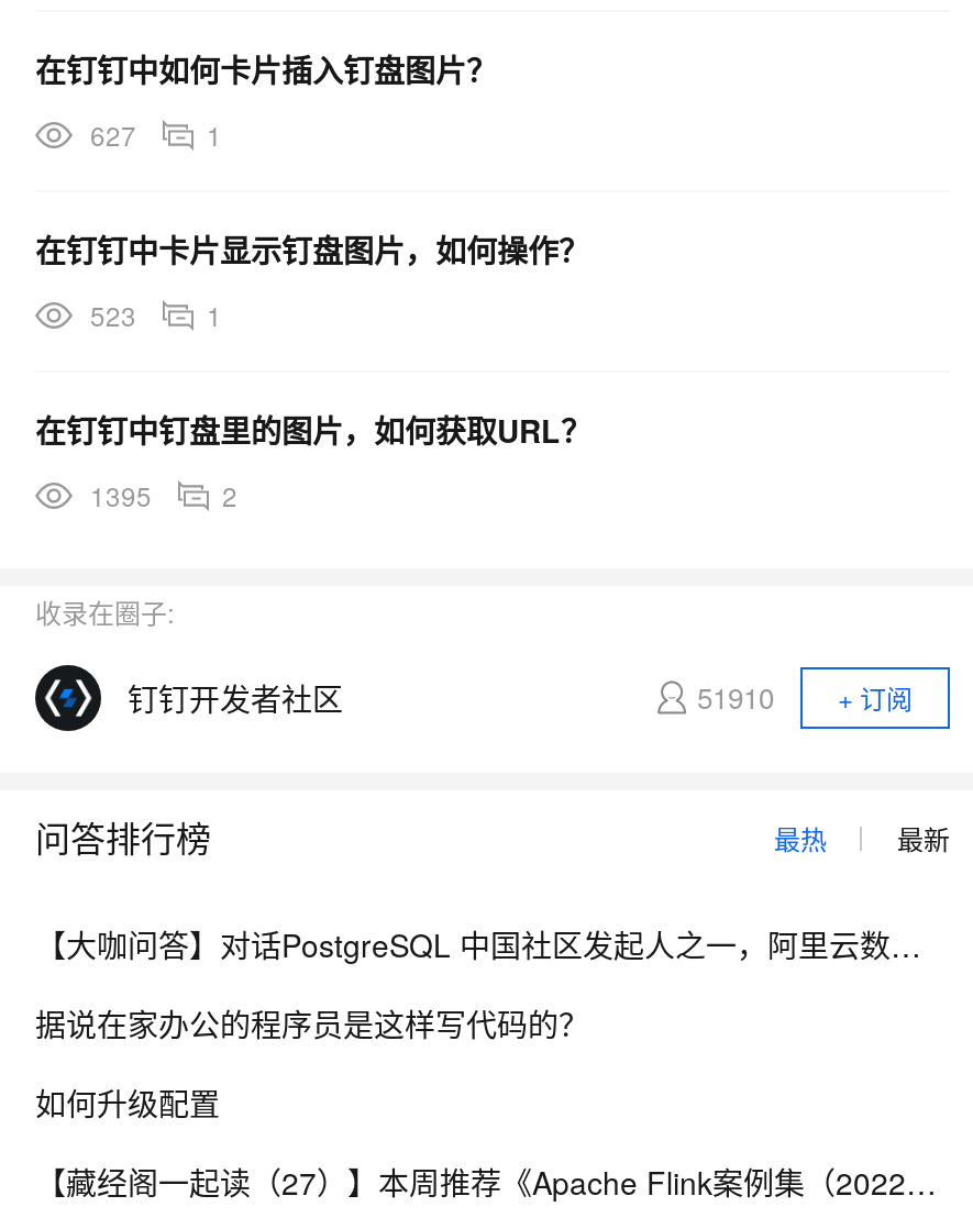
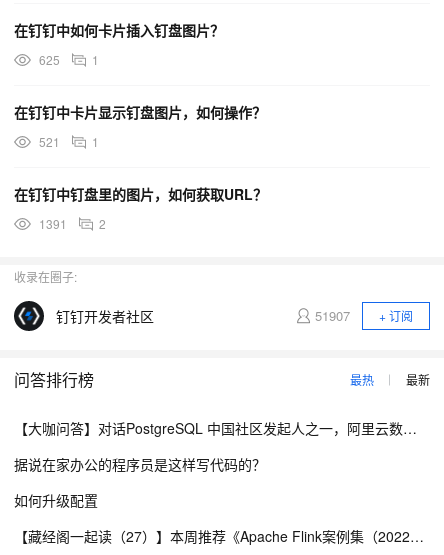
- 627 1
+ 625 1

- 523 1
+ 521 1

- 1395 2
+ 1391 2

- 51910 + 订阅
+ 51907 + 订阅
